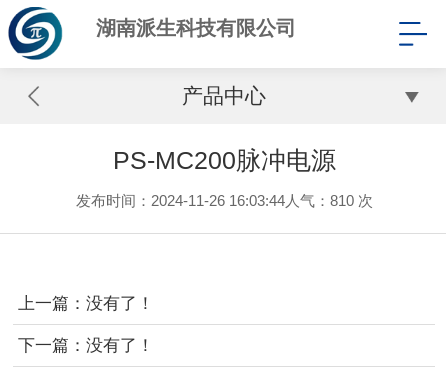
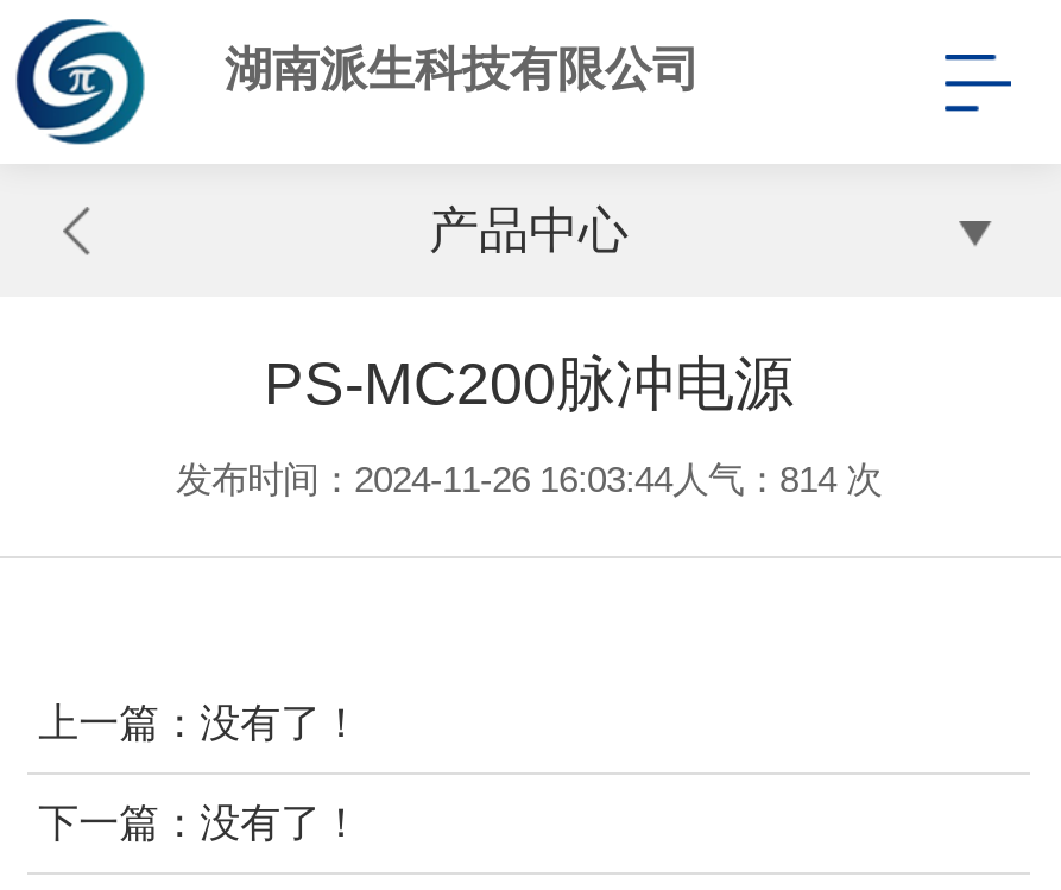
- 发布时间：2024-11-26 16:03:44人气：810 次
+ 发布时间：2024-11-26 16:03:44人气：814 次
